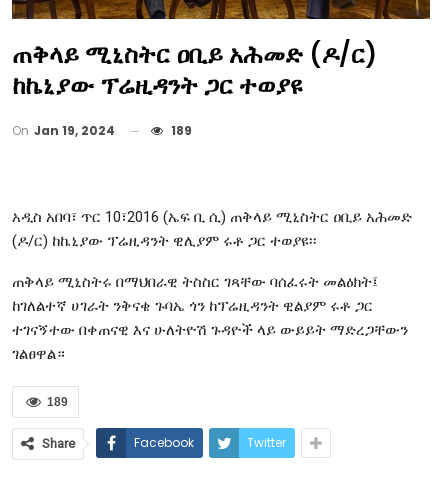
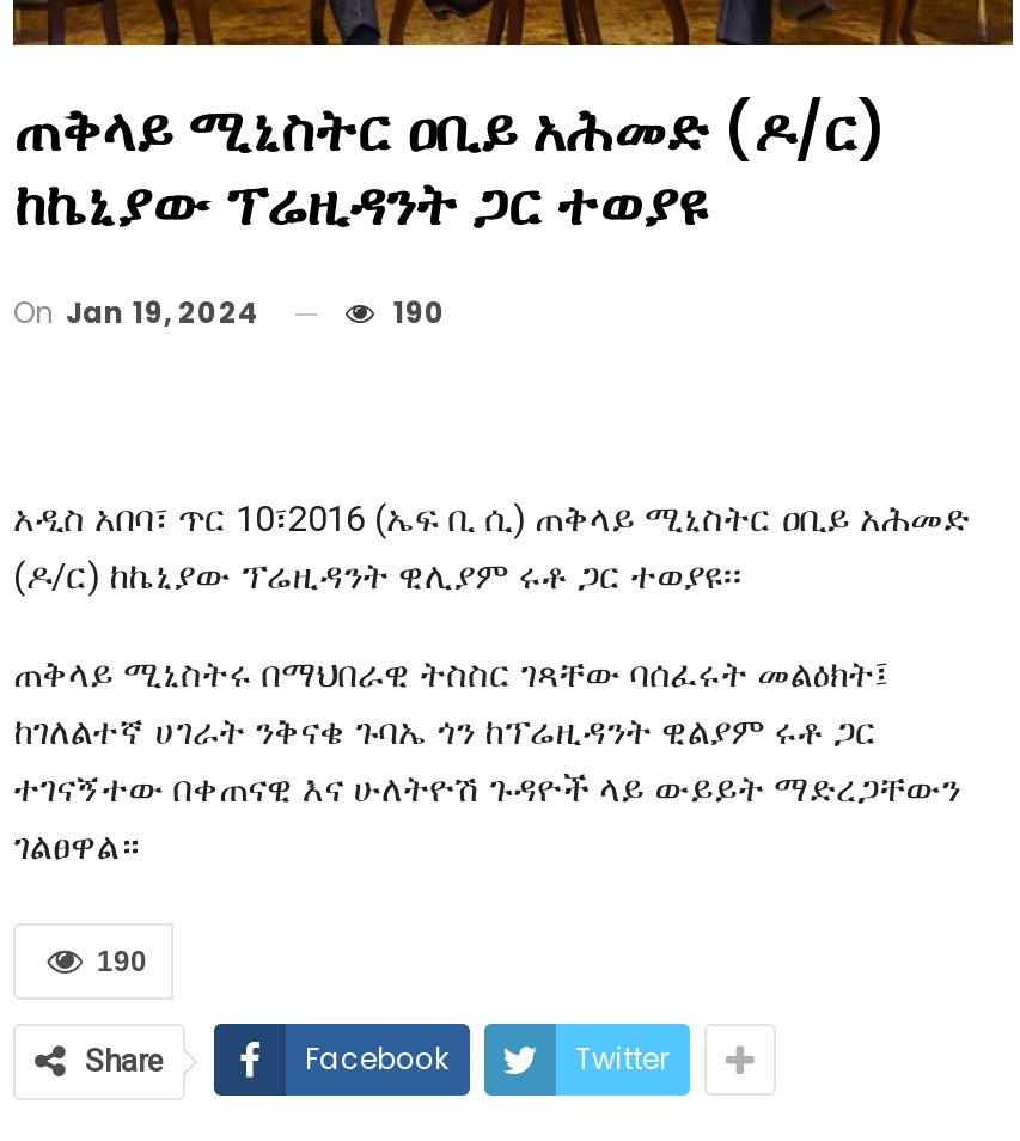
- 189
+ 190

- 189
+ 190
